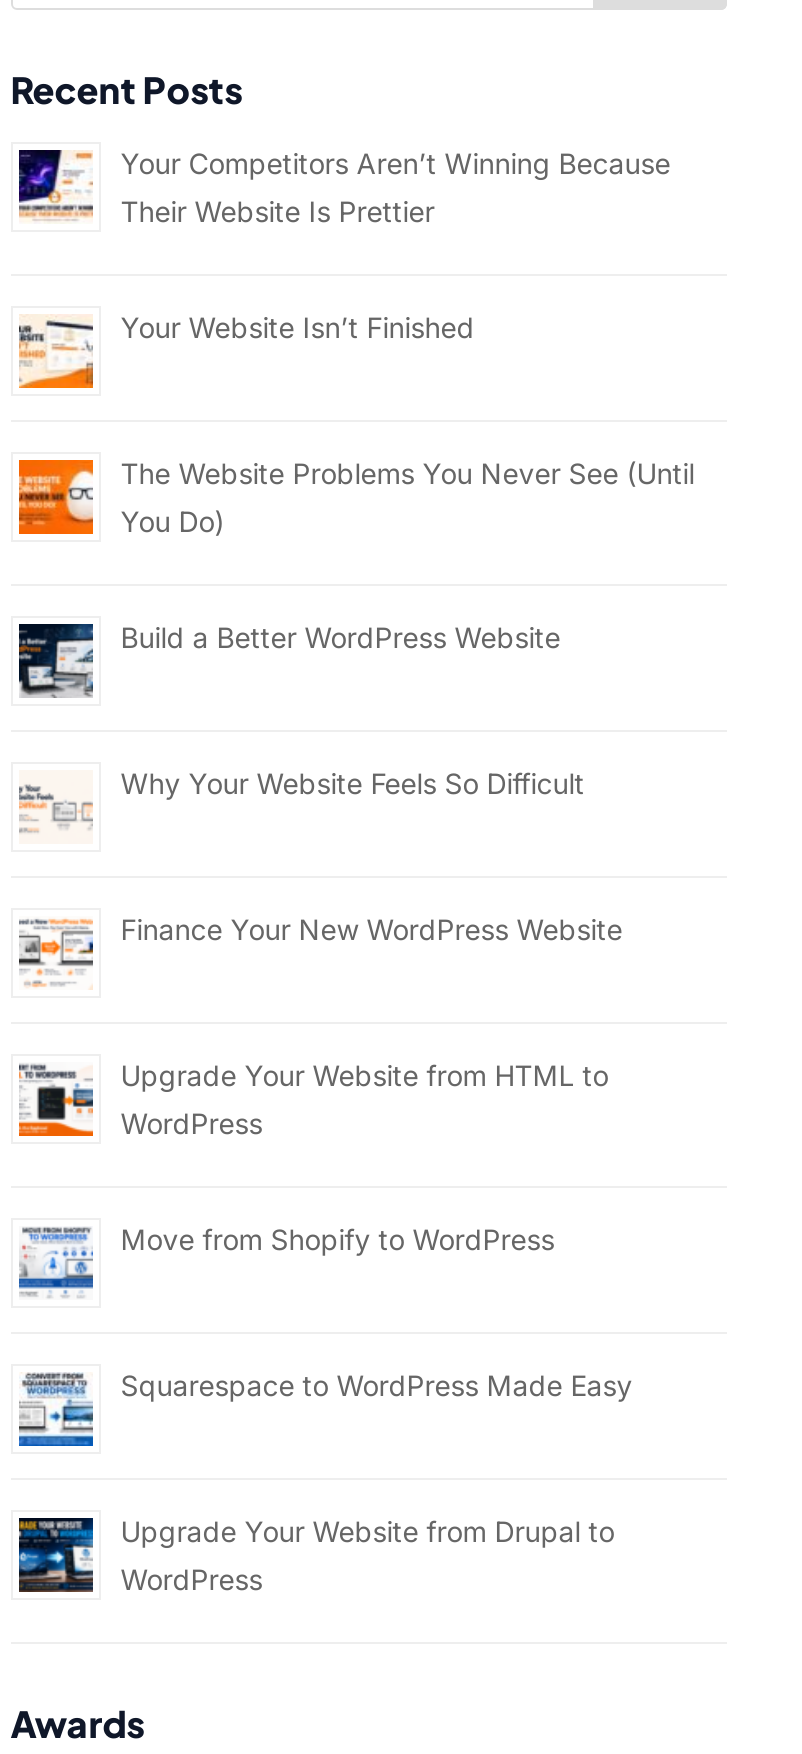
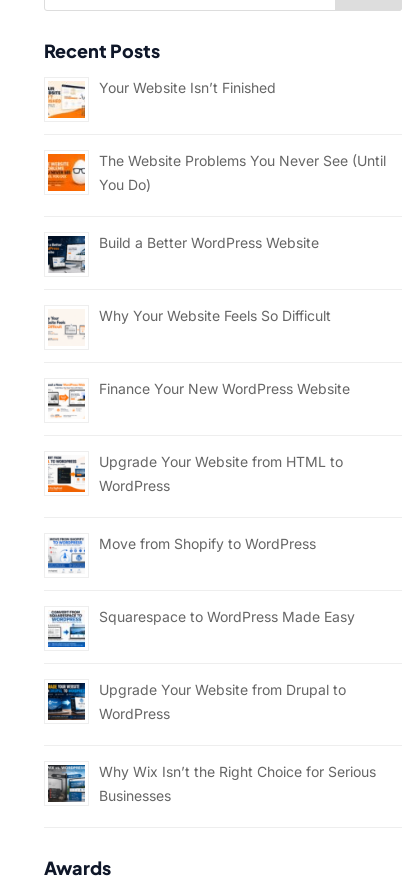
- [image]
- Your Competitors Aren’t Winning Because
- Their Website Is Prettier

moved up: [image] | Your Website Isn’t Finished | The Website Problems You Never See (Until | ... | Upgrade Your Website from Drupal to | WordPress

+ [image]
+ Why Wix Isn’t the Right Choice for Serious
+ Businesses
